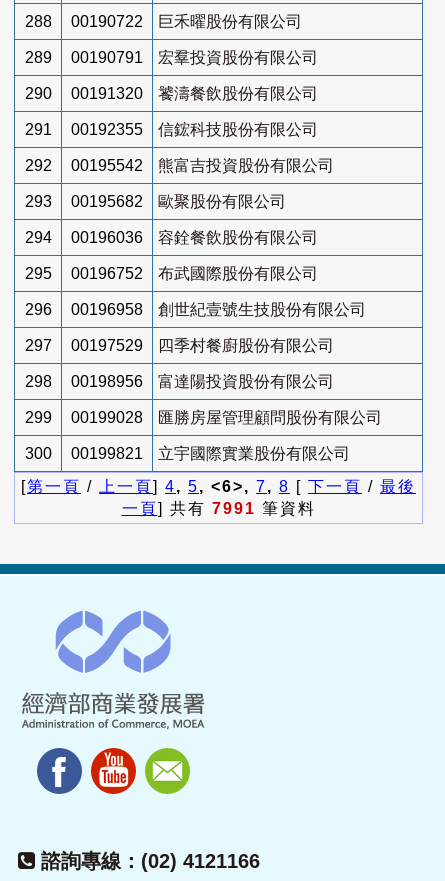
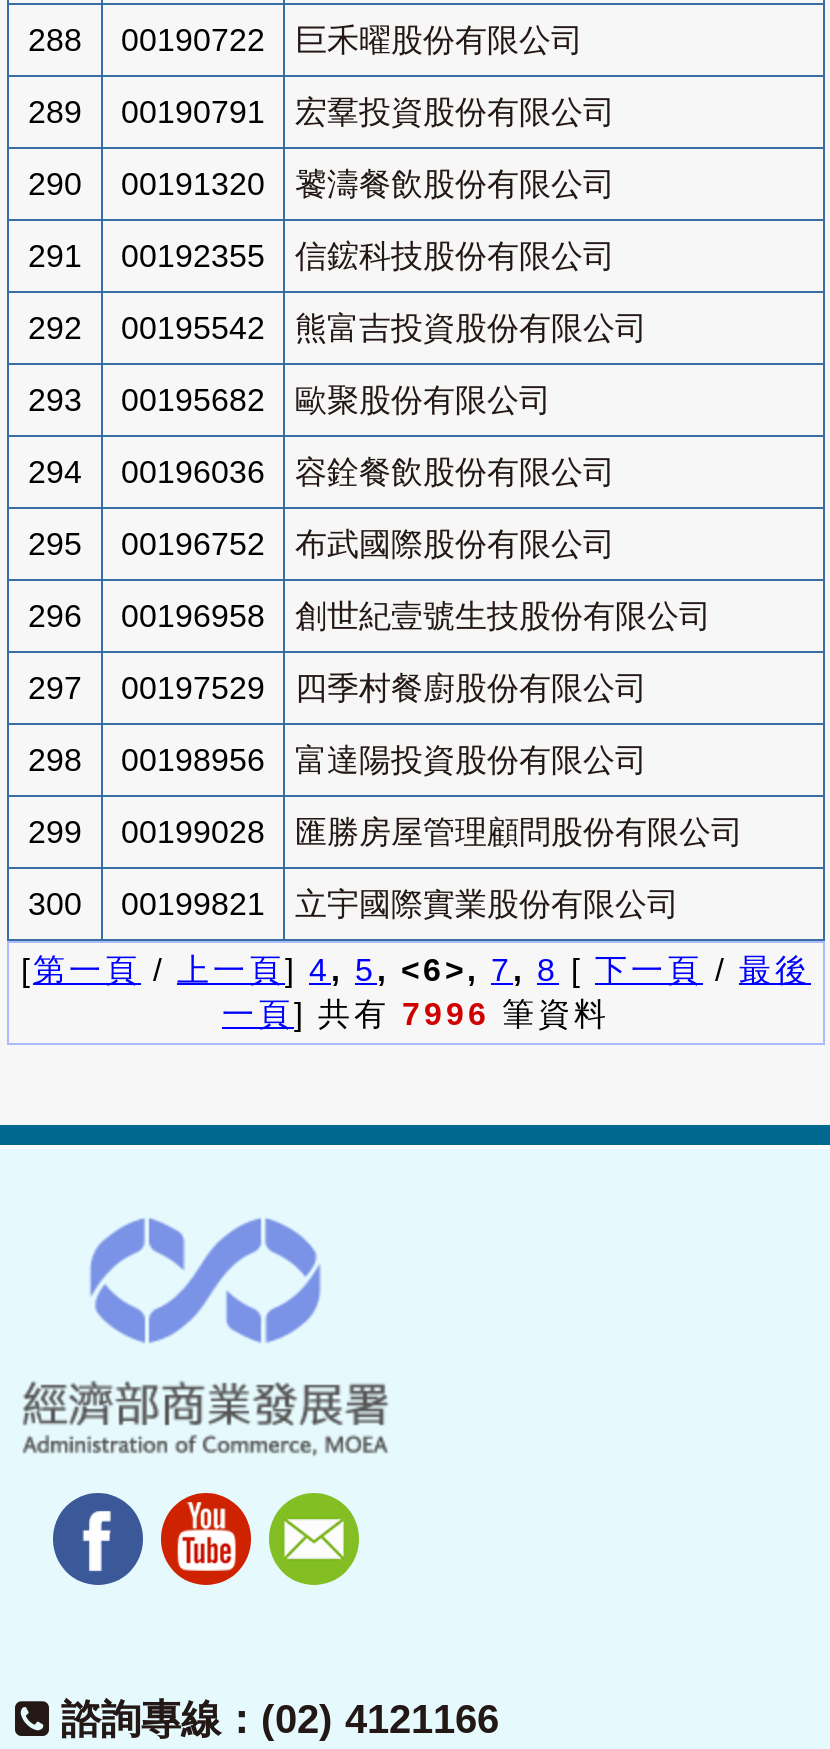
- 一頁] 共有7991筆資料
+ 一頁] 共有7996筆資料
